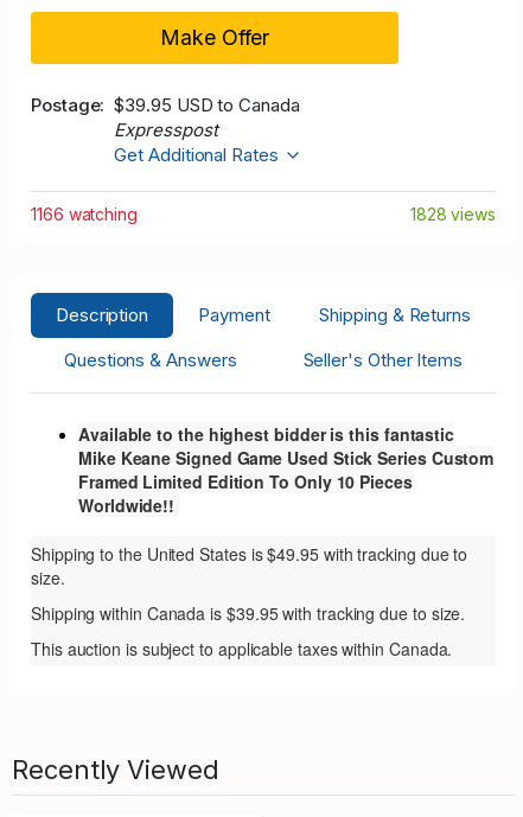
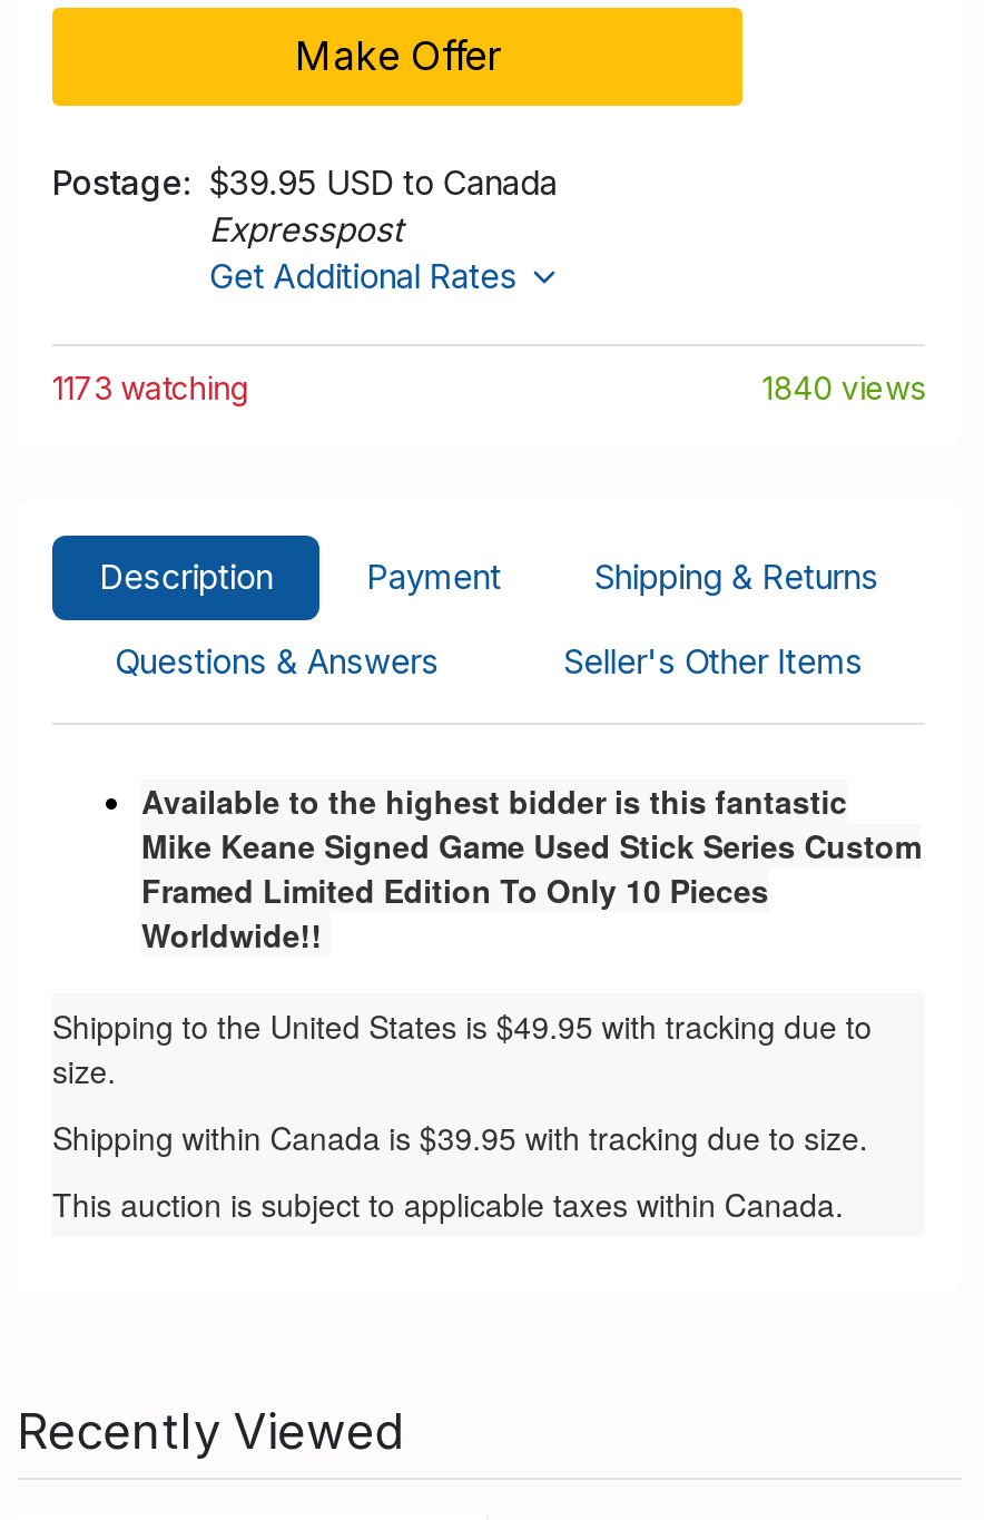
- 1166 watching
+ 1173 watching

- 1828 views
+ 1840 views
